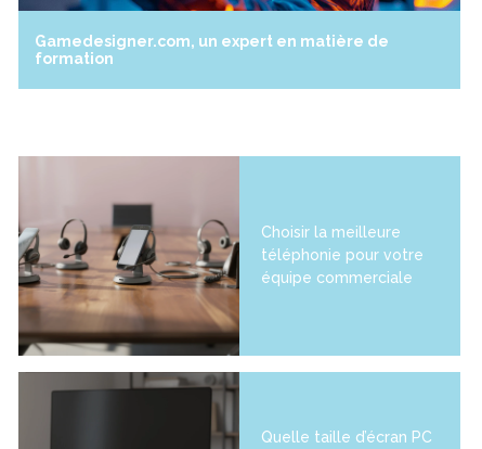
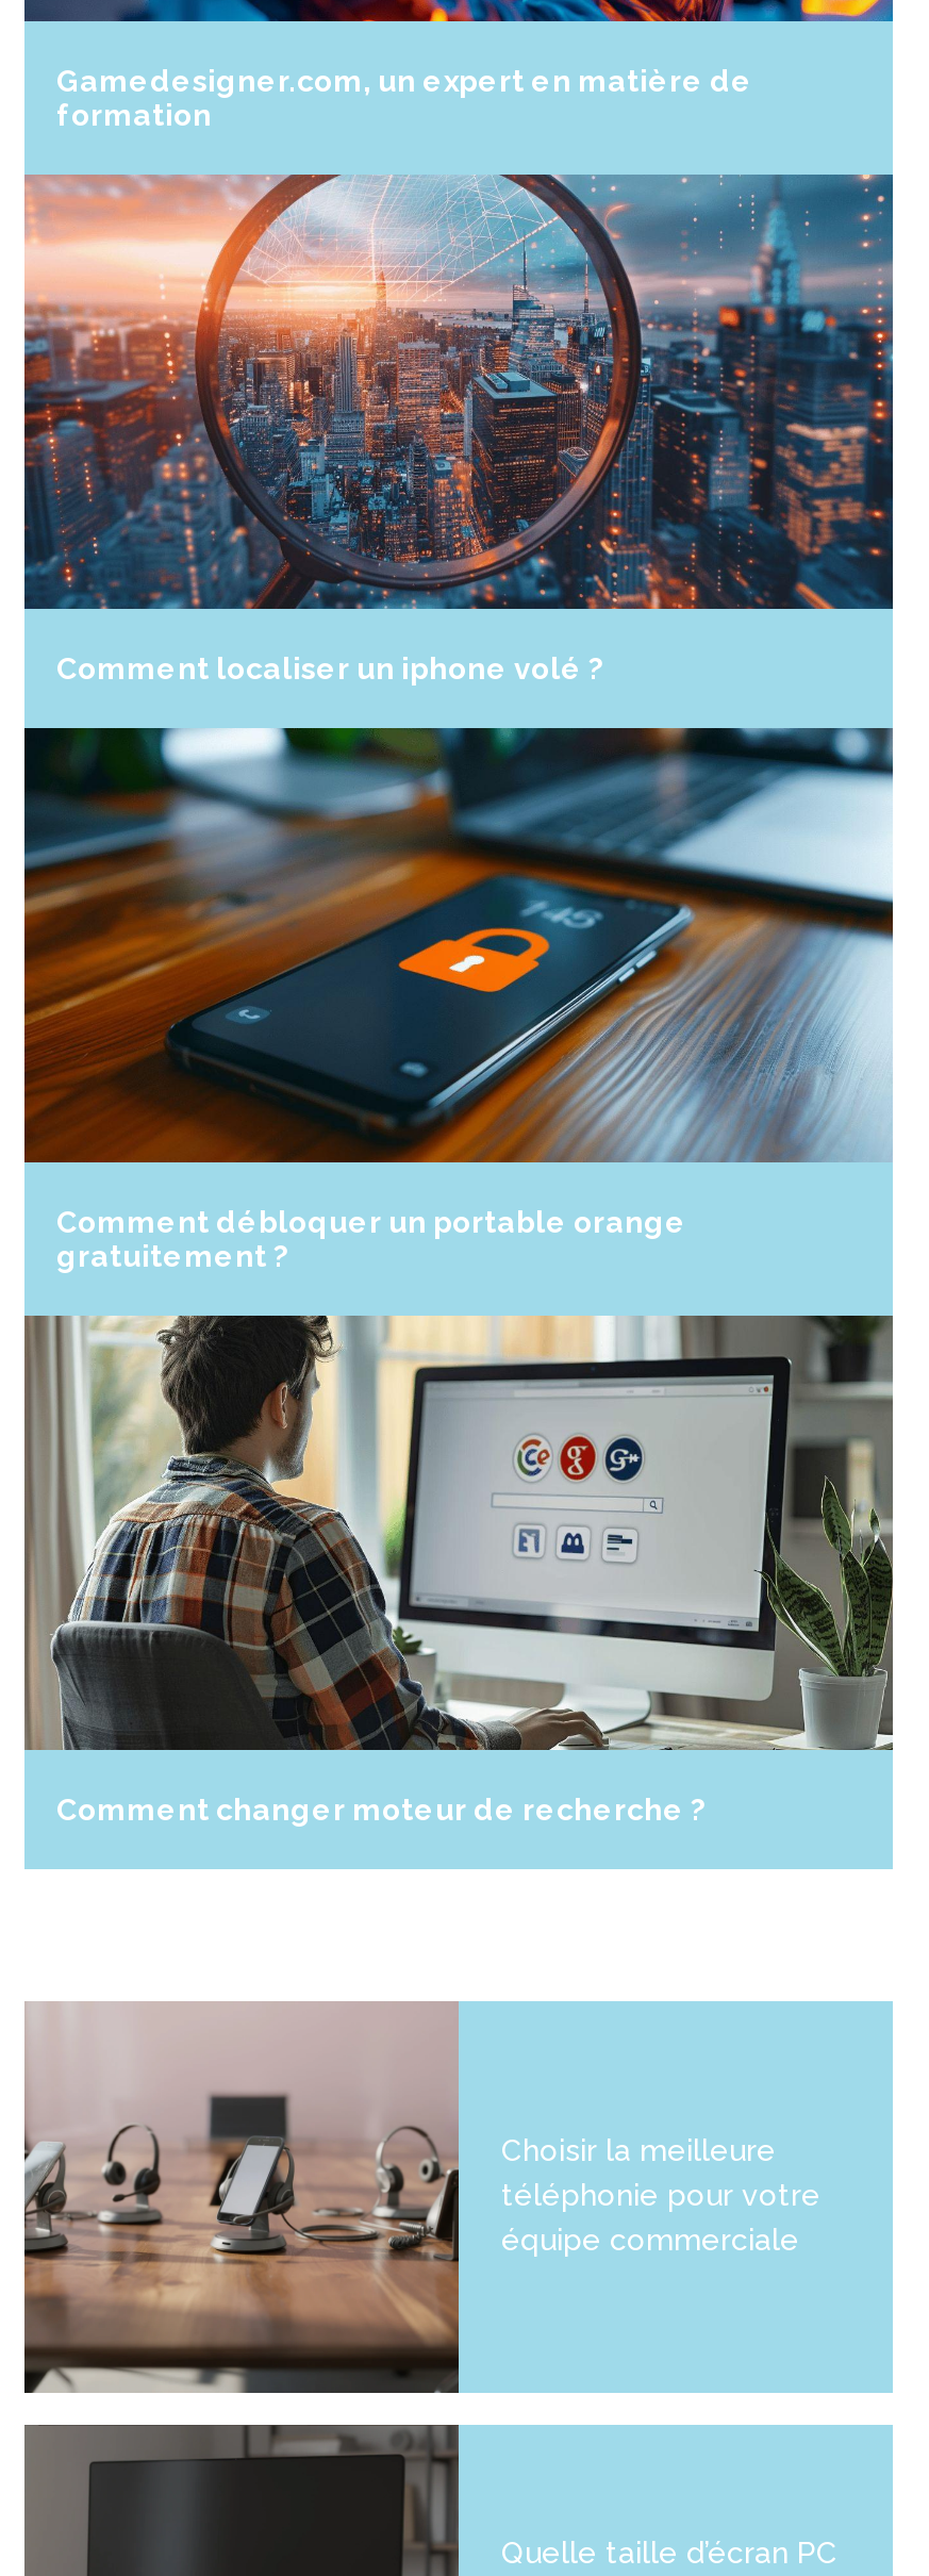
+ [image]
+ Comment localiser un iphone volé ?

+ [image]
+ Comment débloquer un portable orange
+ gratuitement ?

+ Comment changer moteur de recherche ?
